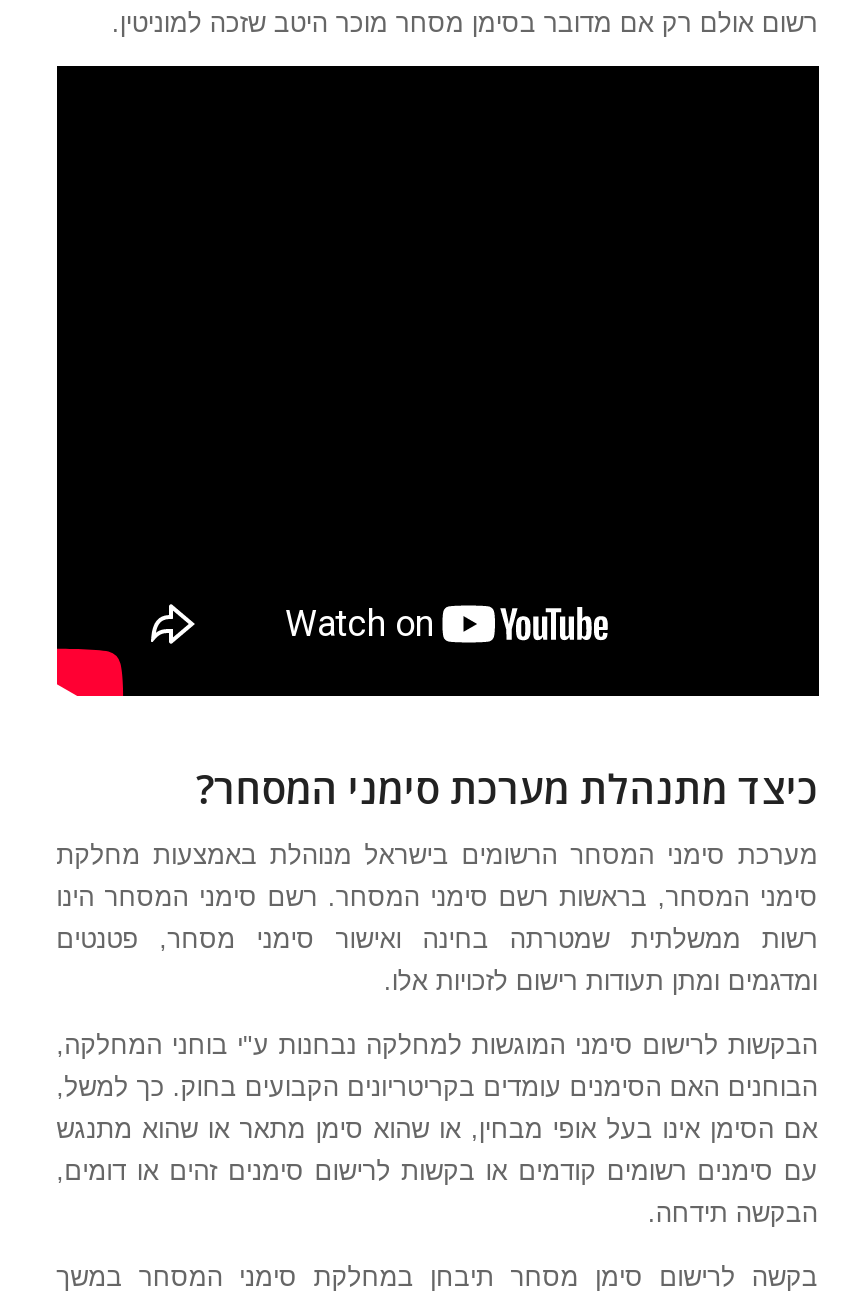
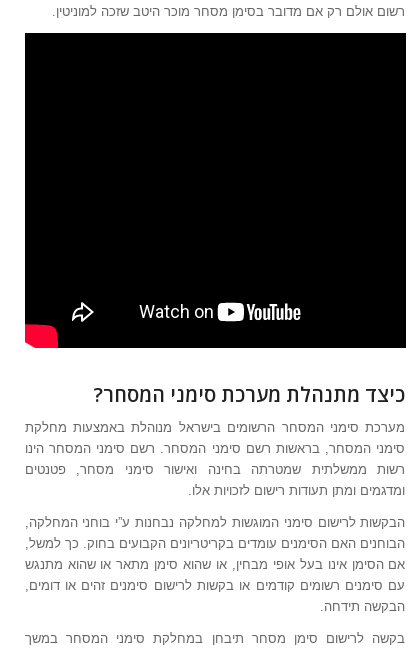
- הבקשות לרישום סימני המוגשות למחלקה נבחנות ע"י בוחני המחלקה,
+ הבקשות לרישום סימני המוגשות למחלקה נבחנות ע”י בוחני המחלקה,
